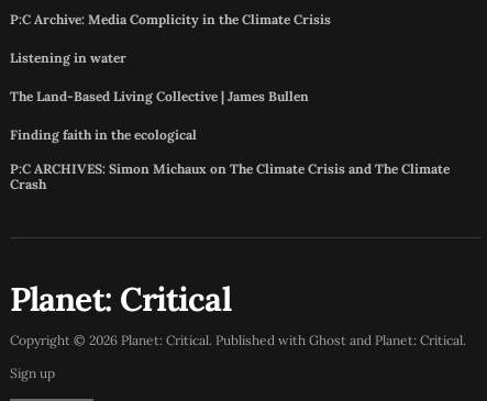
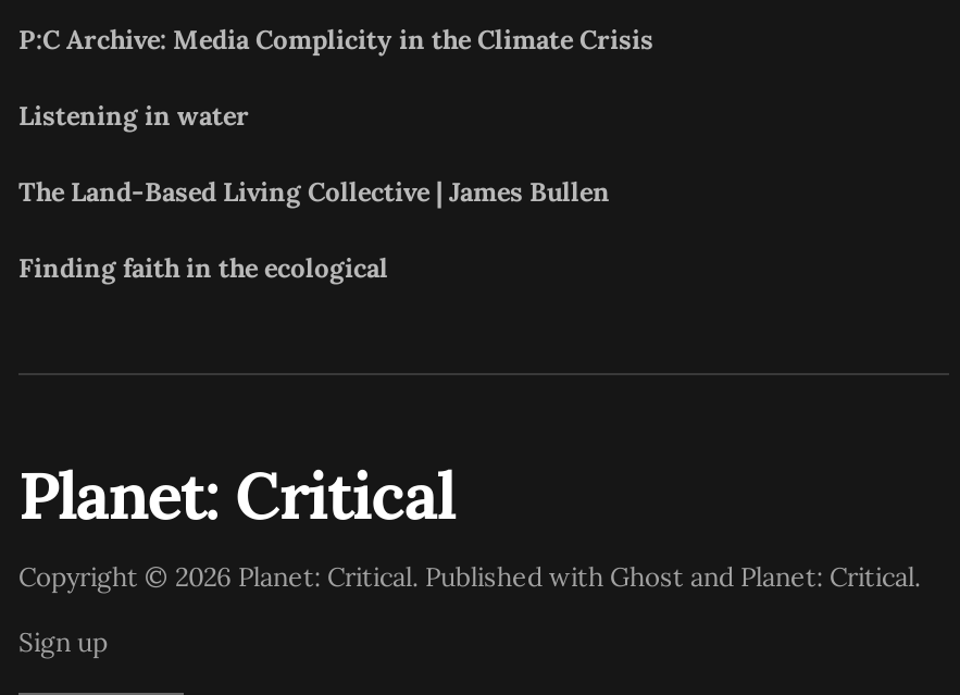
- P:C ARCHIVES: Simon Michaux on The Climate Crisis and The Climate
- Crash
